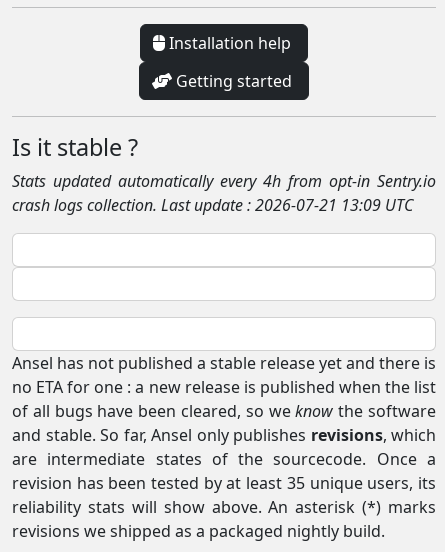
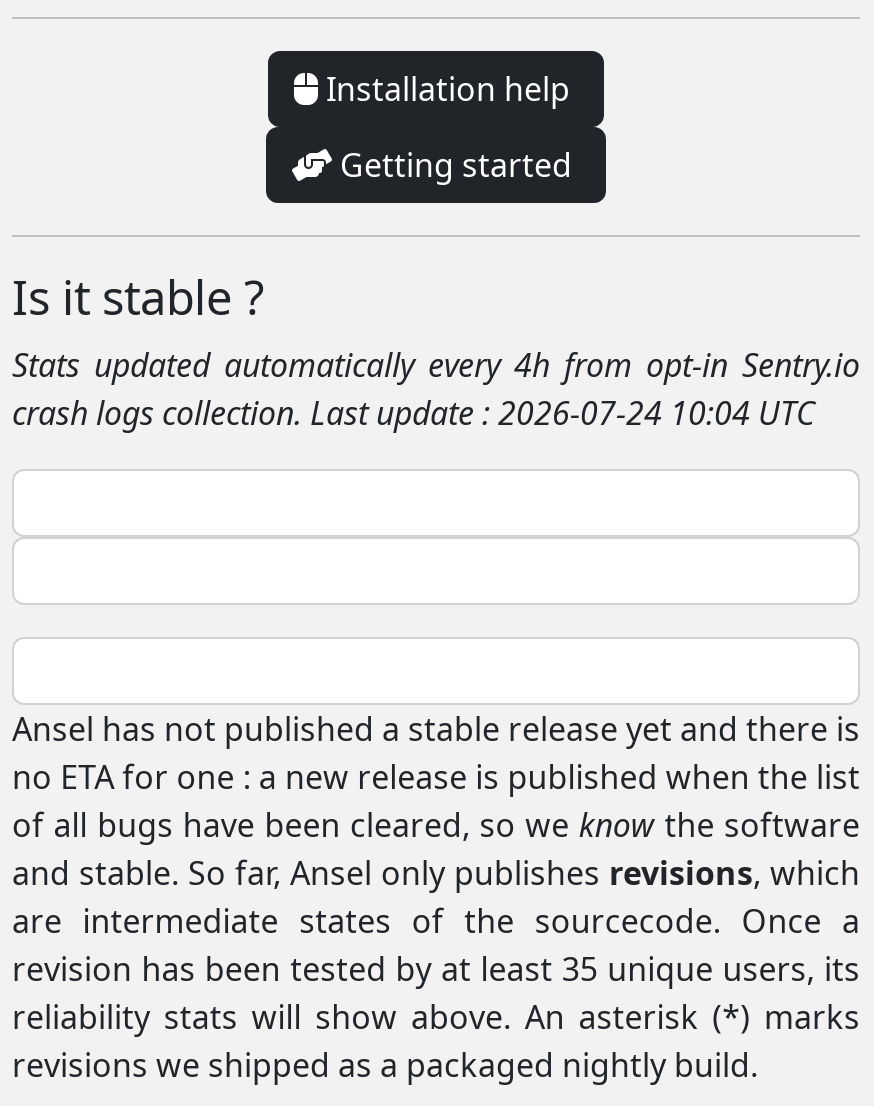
- crash logs collection. Last update : 2026-07-21 13:09 UTC
+ crash logs collection. Last update : 2026-07-24 10:04 UTC
